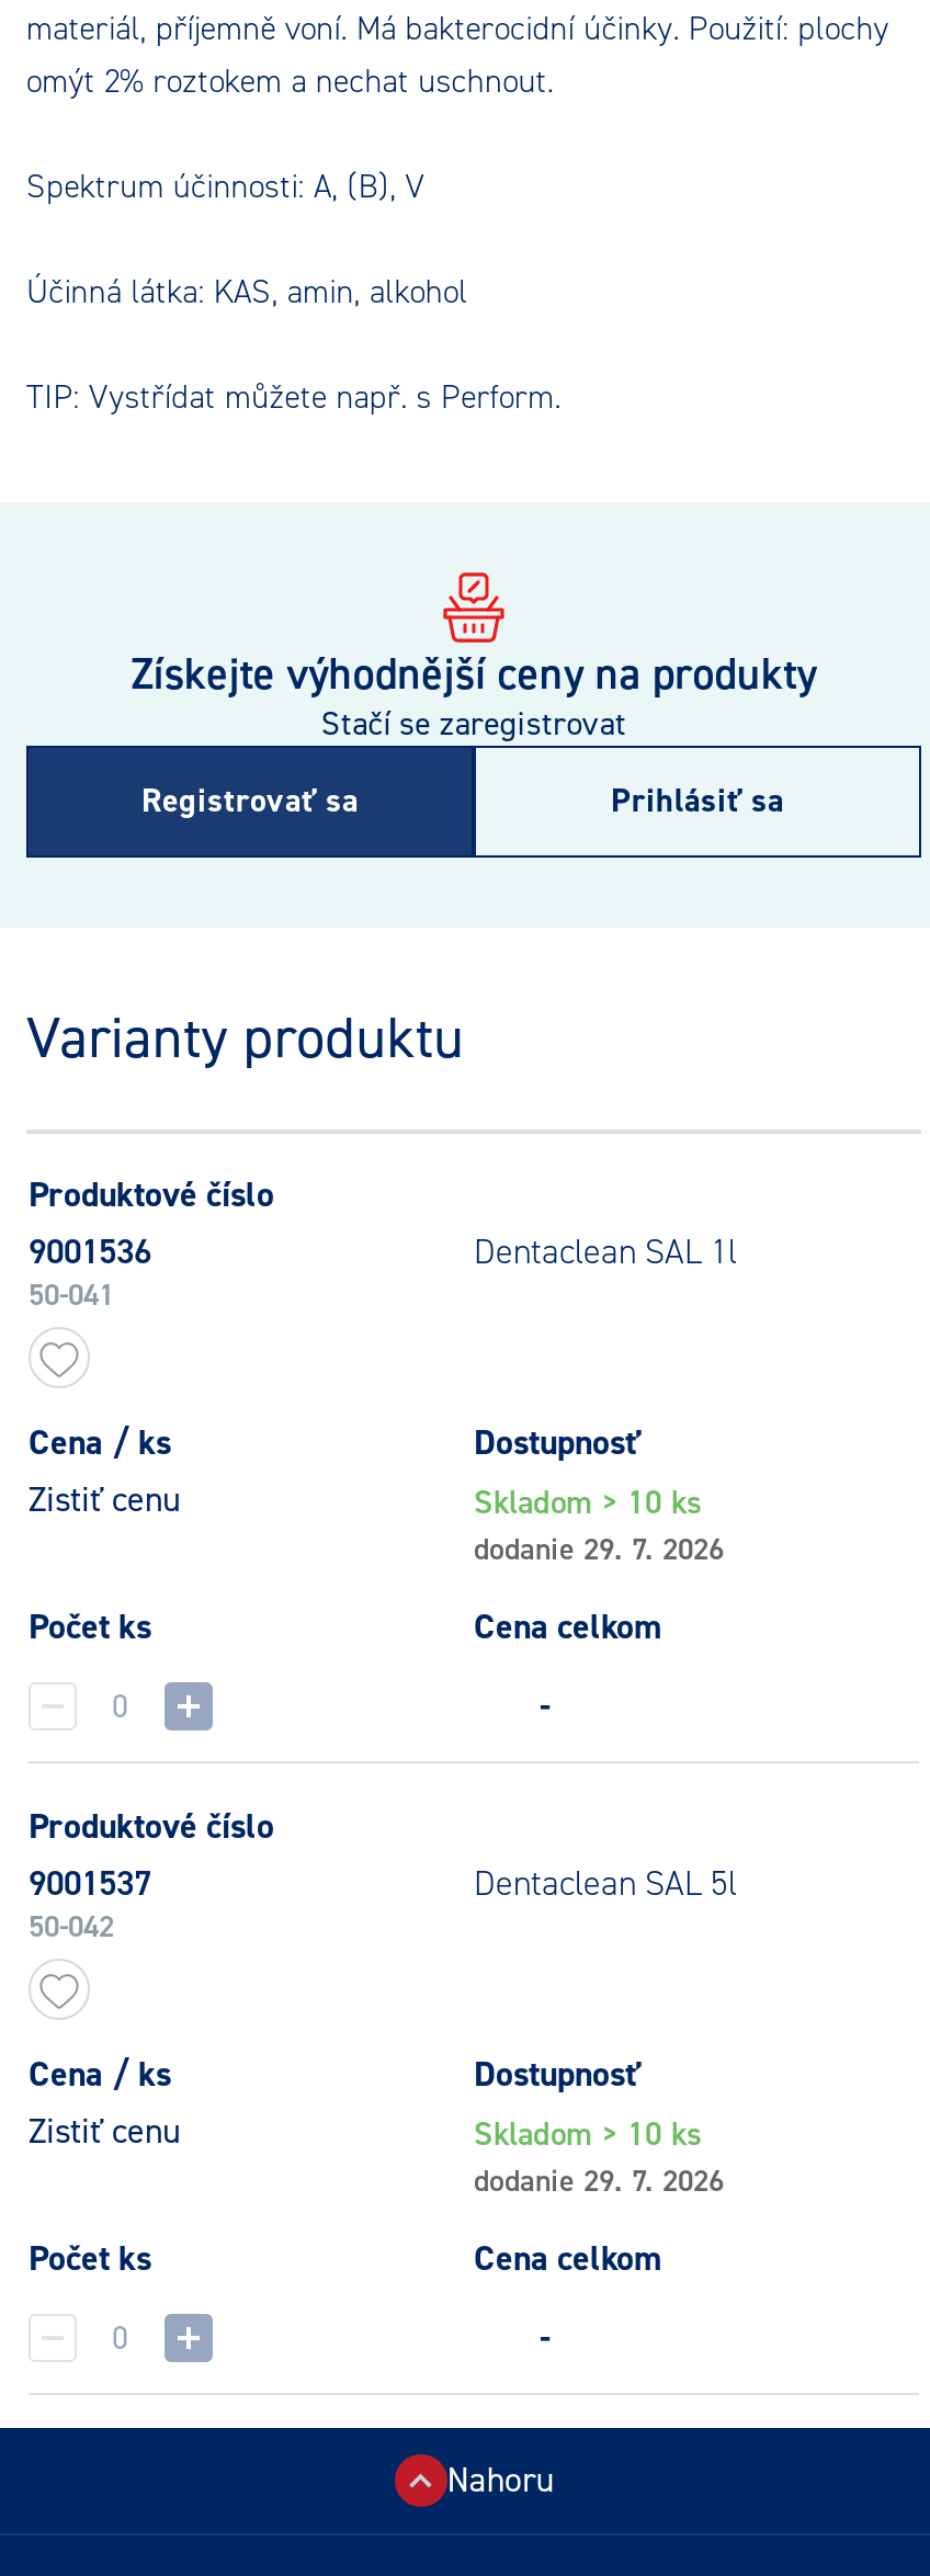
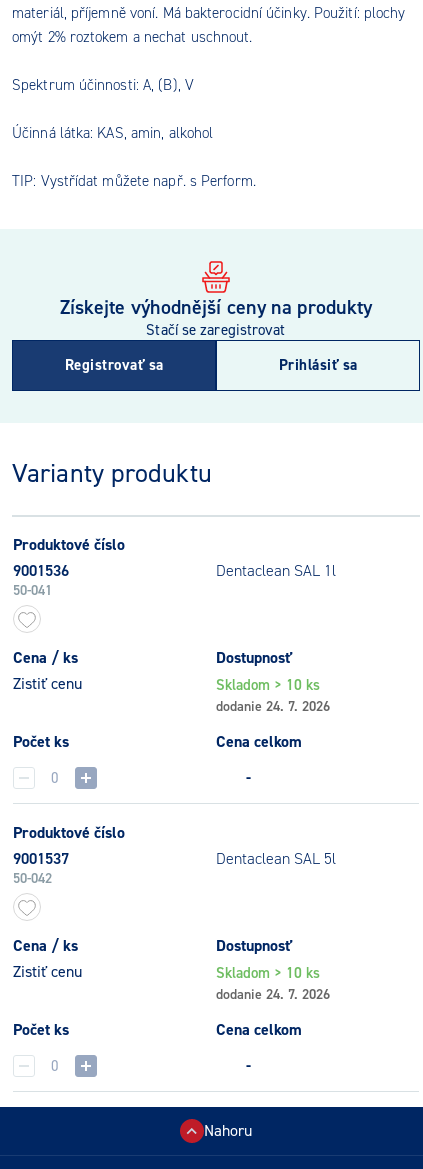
- dodanie 29. 7. 2026
+ dodanie 24. 7. 2026

- dodanie 29. 7. 2026
+ dodanie 24. 7. 2026
